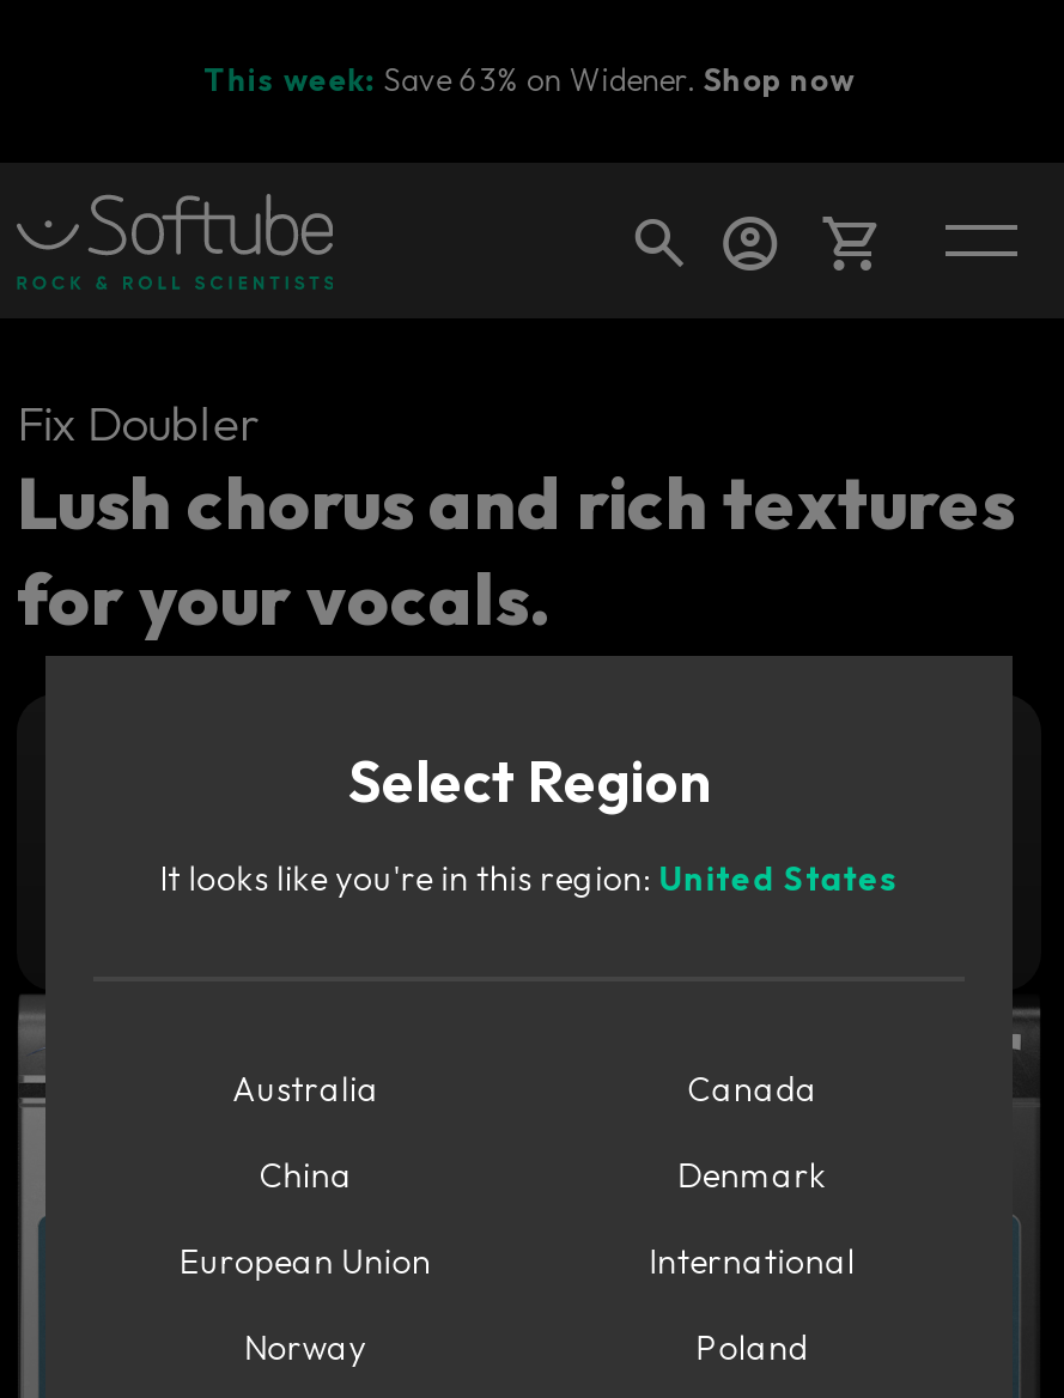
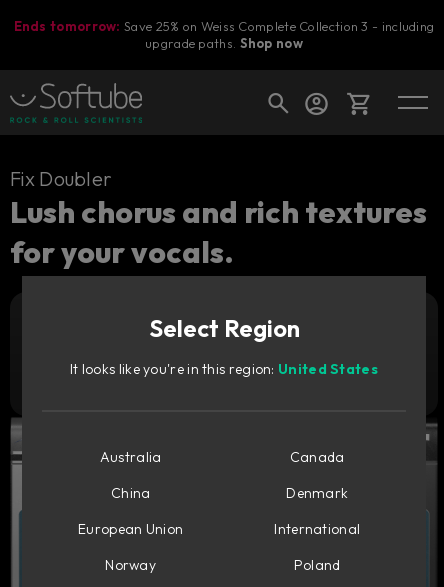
- This week: Save 63% on Widener. Shop now
+ Ends tomorrow: Save 25% on Weiss Complete Collection 3 - including
+ upgrade paths. Shop now
